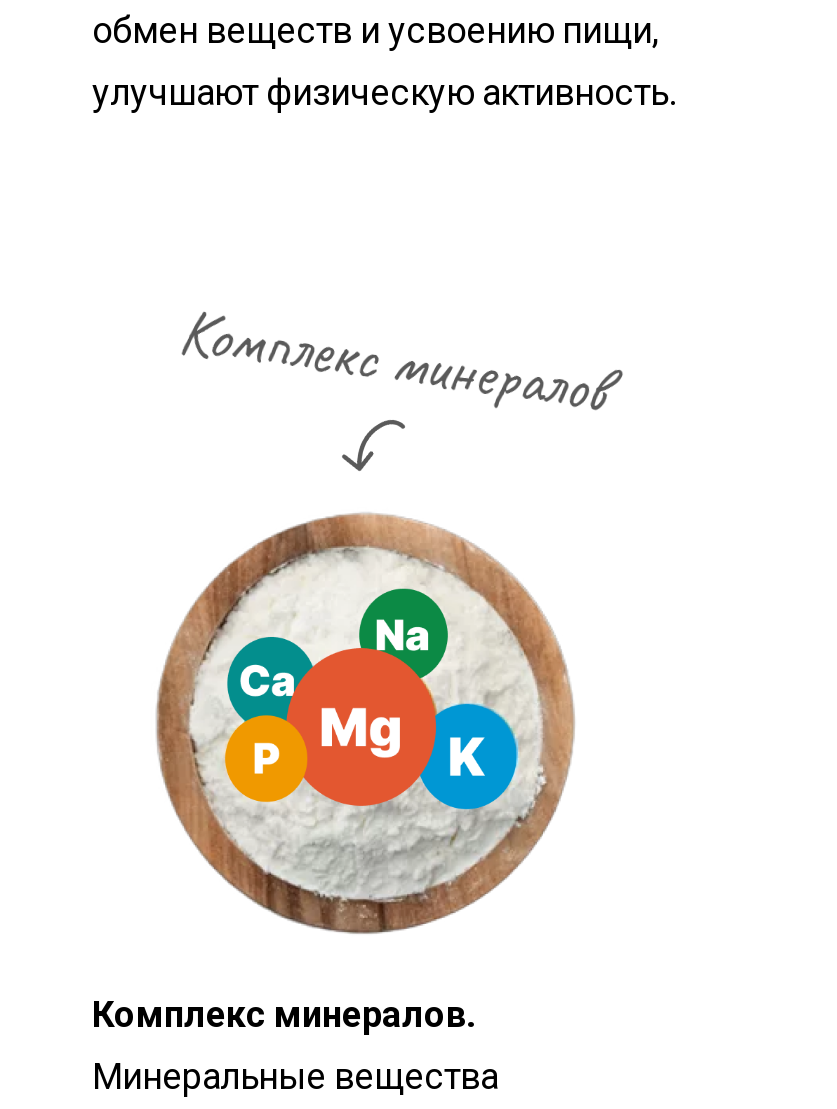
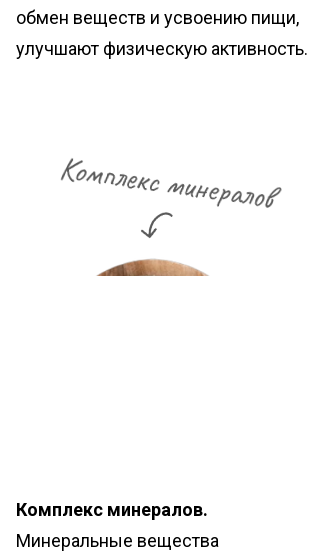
- [image]
